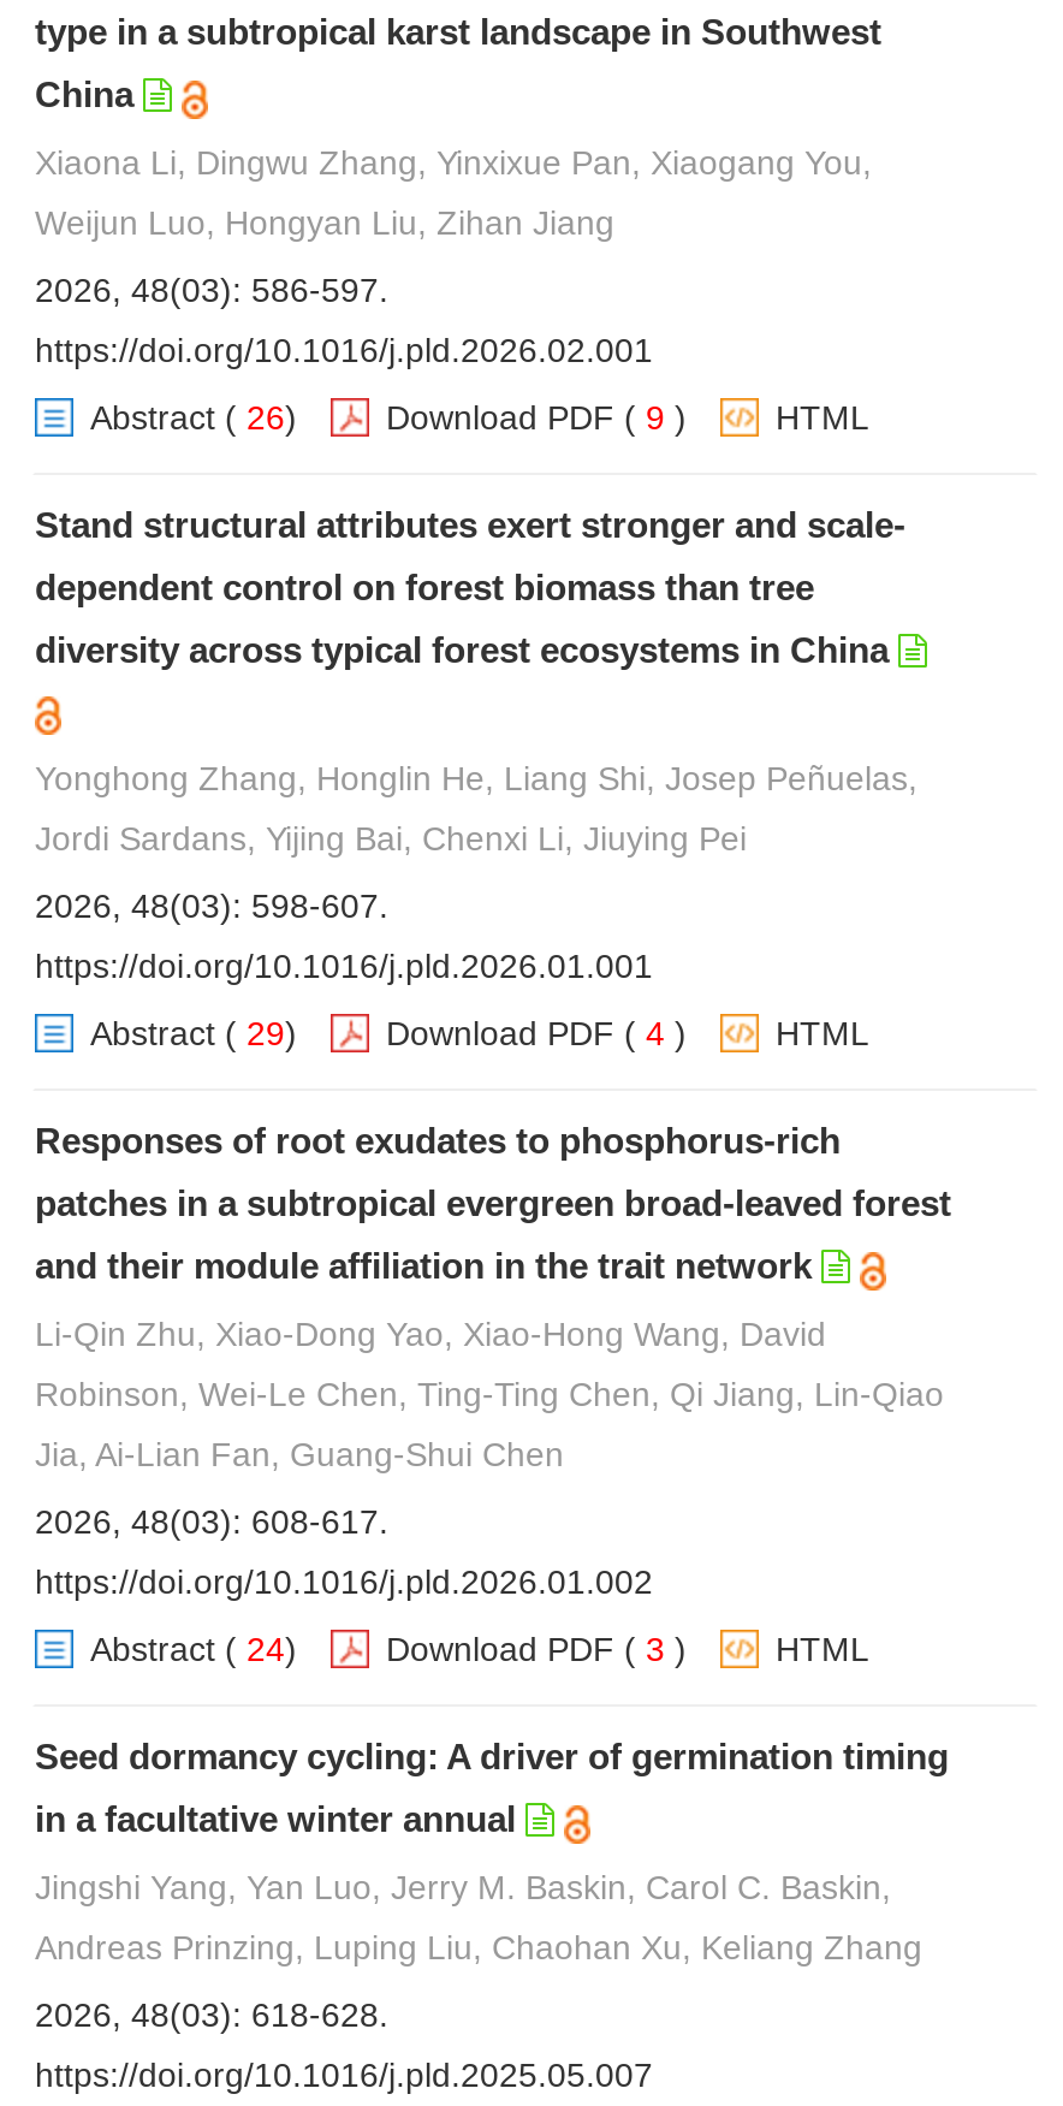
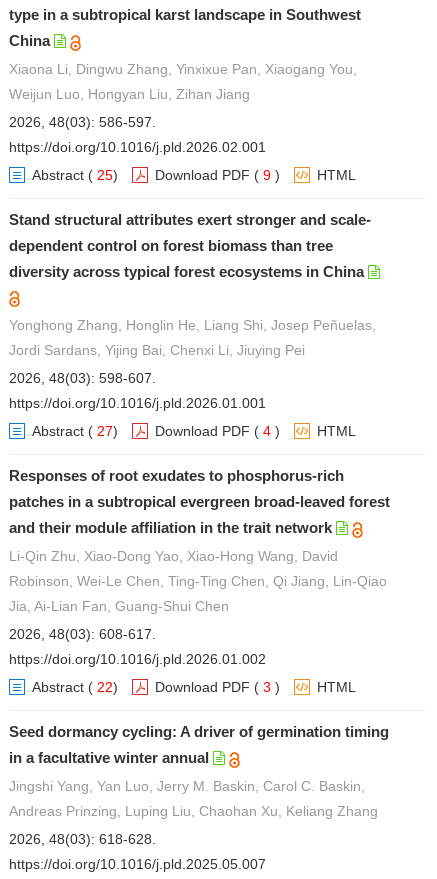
- Abstract (26)
+ Abstract (25)

- Abstract (29)
+ Abstract (27)

- Abstract (24)
+ Abstract (22)
